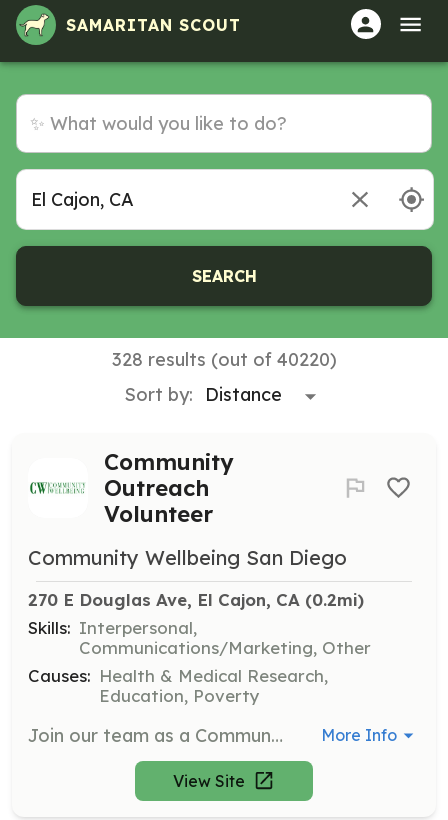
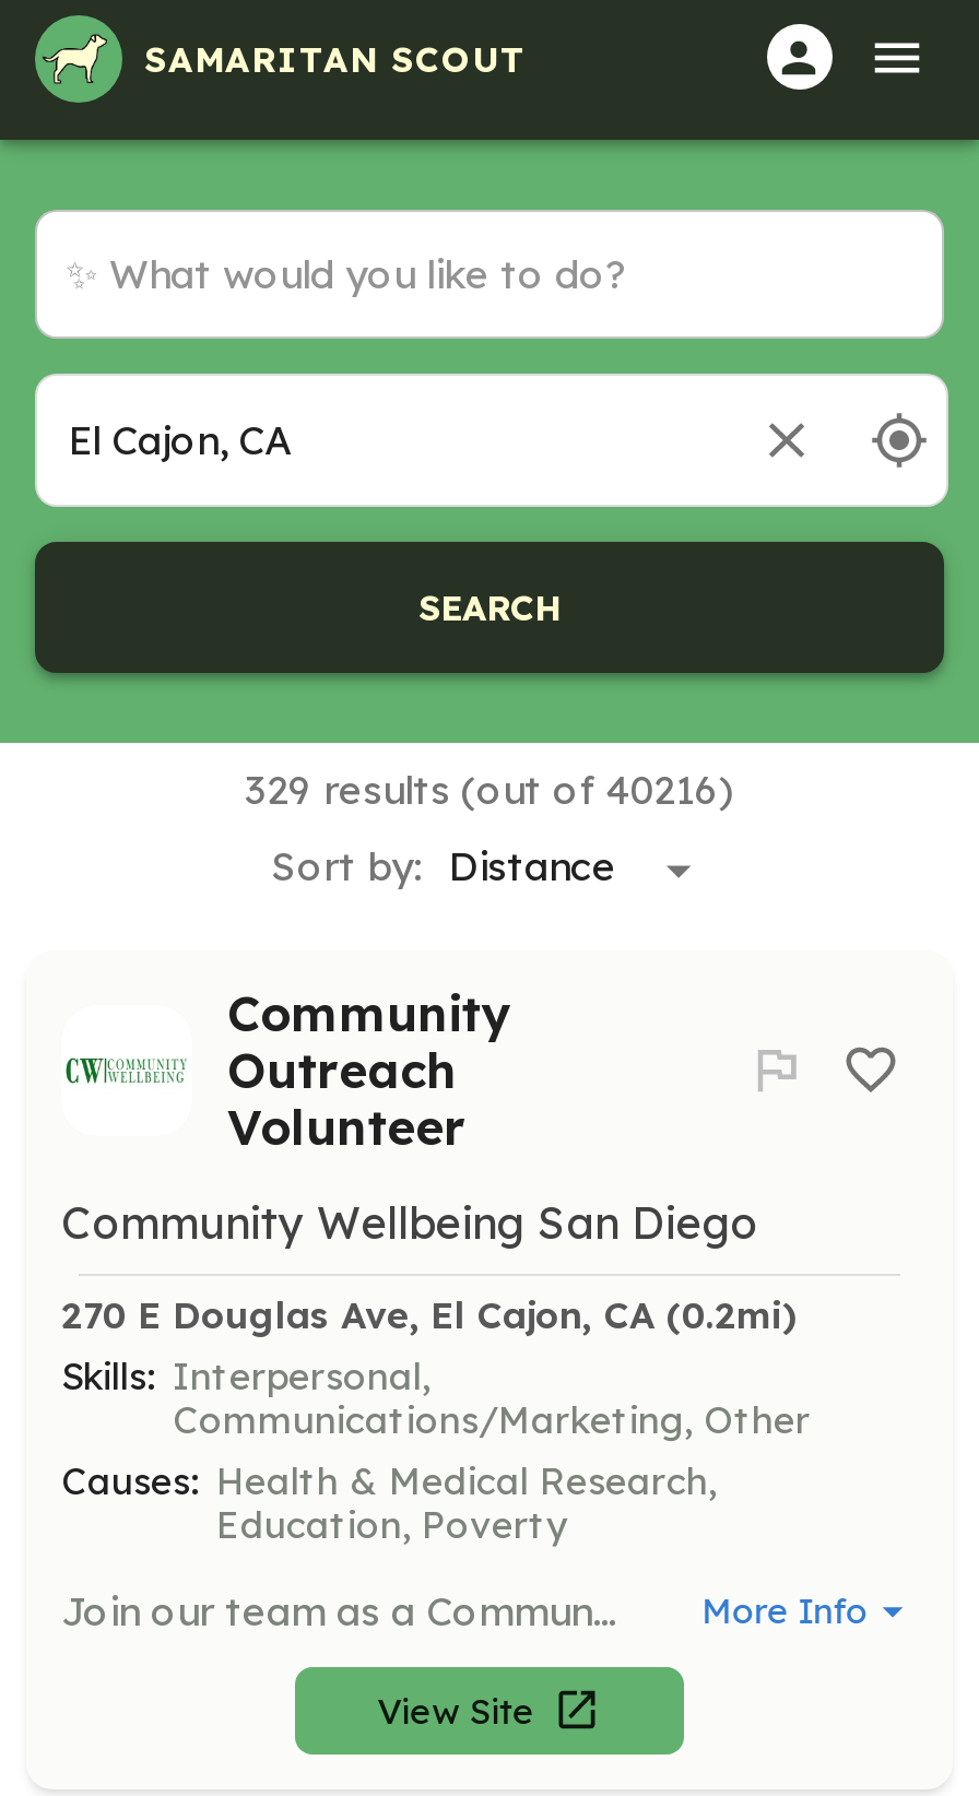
- 328 results (out of 40220)
+ 329 results (out of 40216)
